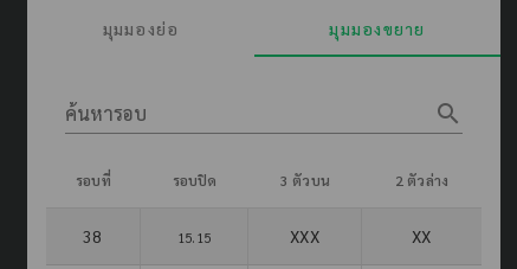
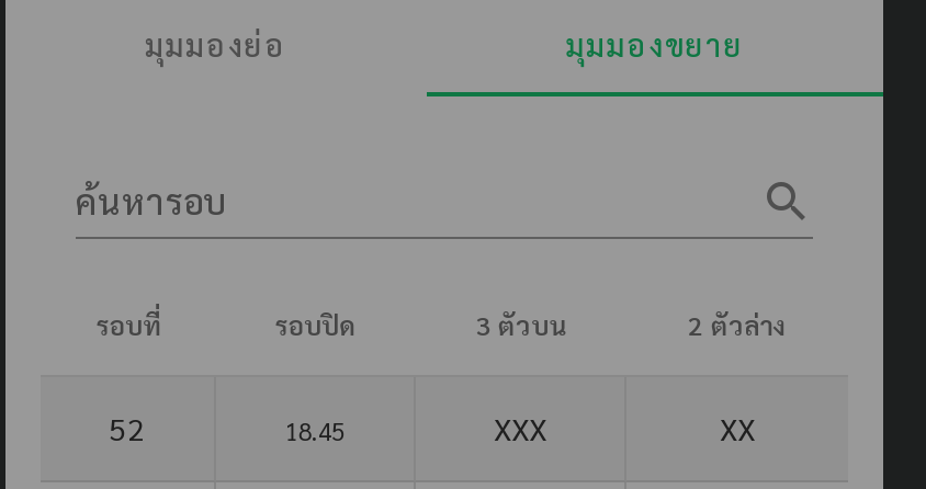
- 38
+ 52

- 15.15
+ 18.45
